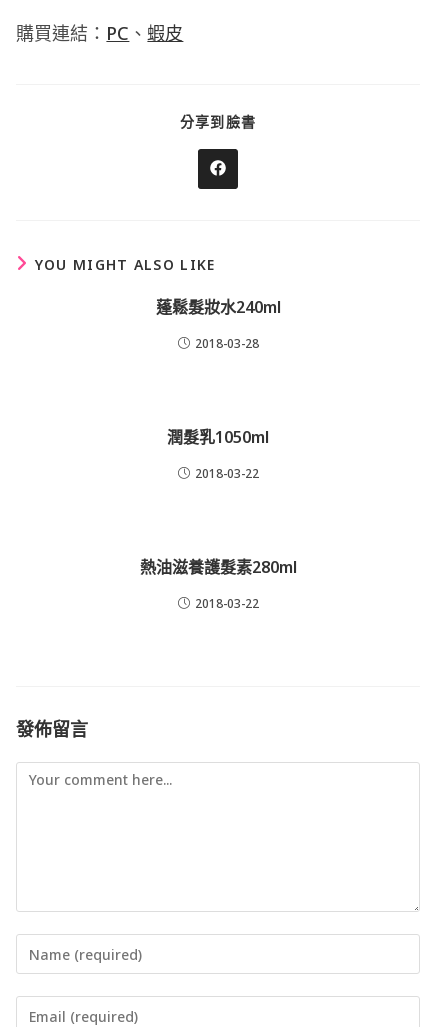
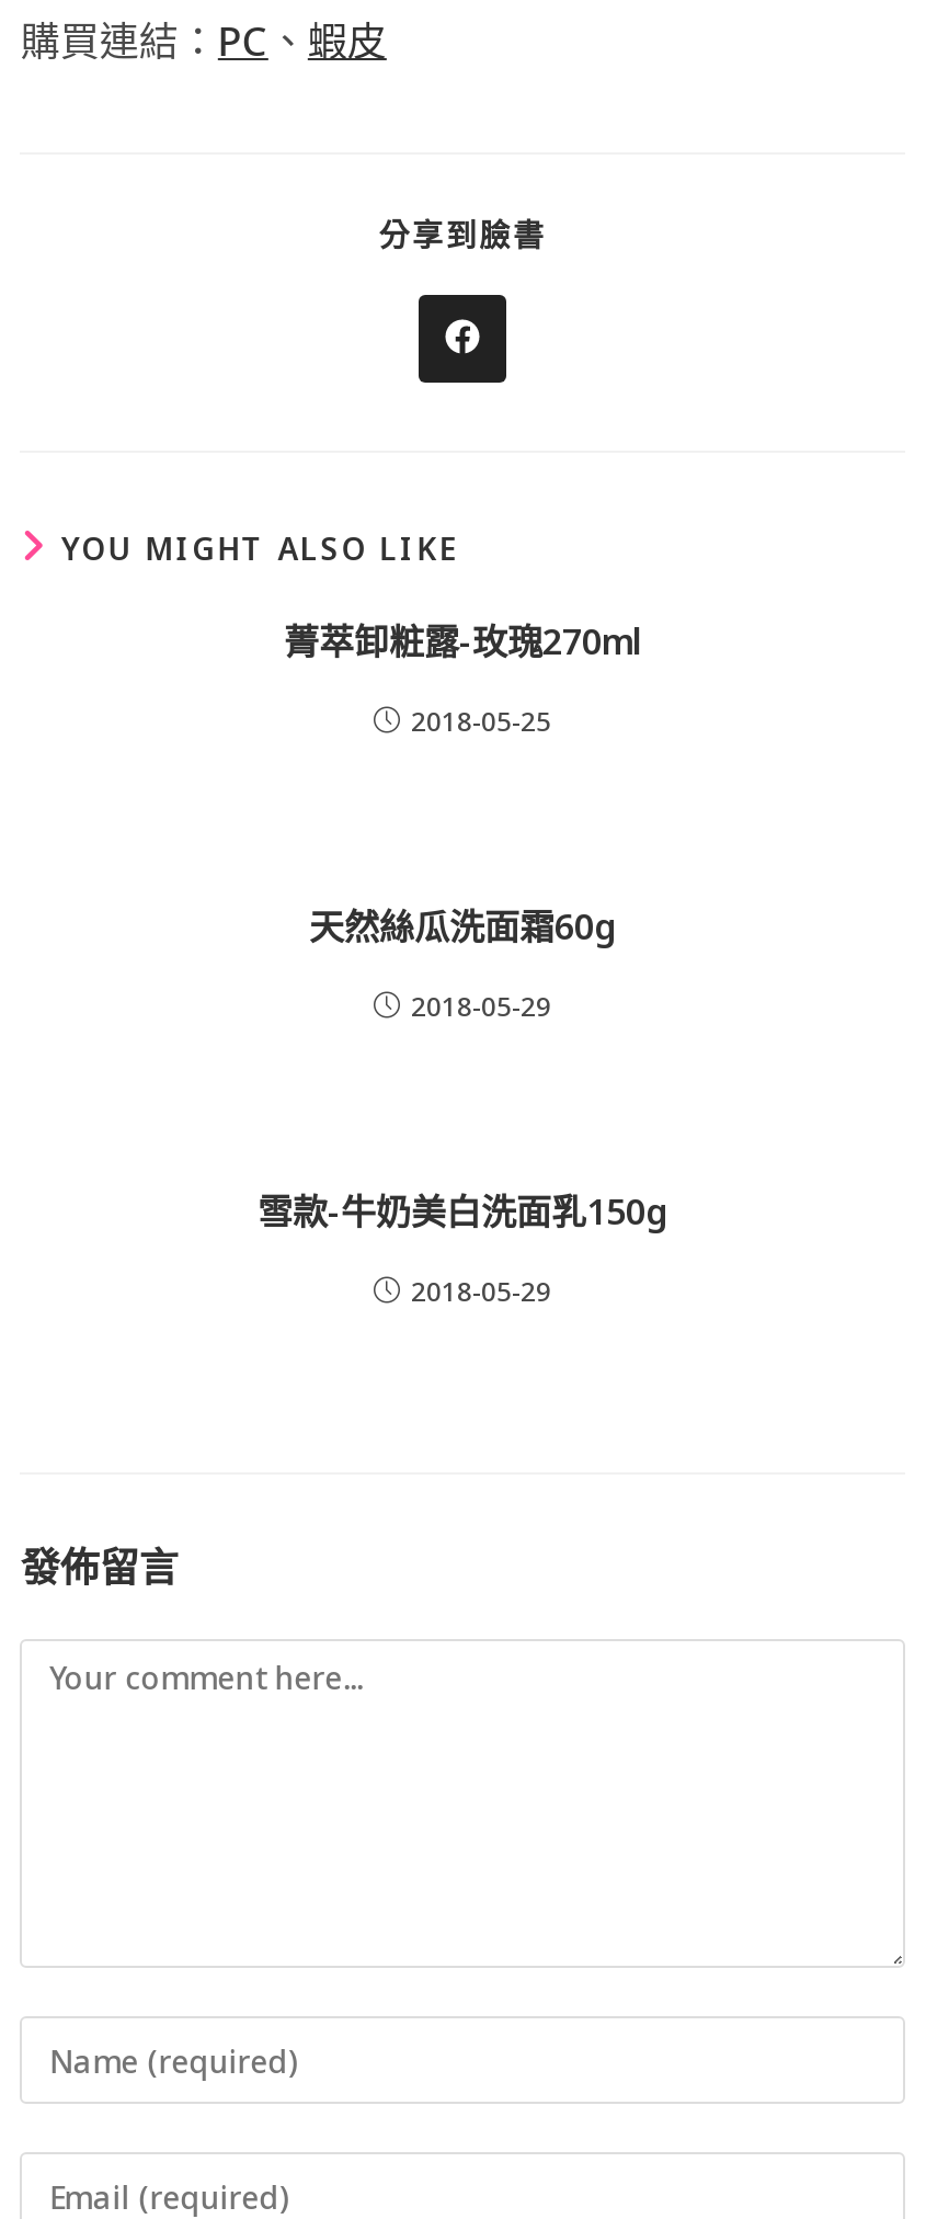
- 蓬鬆髮妝水240ml
+ 菁萃卸粧露-玫瑰270ml

- 2018-03-28
+ 2018-05-25

- 潤髮乳1050ml
+ 天然絲瓜洗面霜60g

- 2018-03-22
+ 2018-05-29

- 熱油滋養護髮素280ml
+ 雪款-牛奶美白洗面乳150g

- 2018-03-22
+ 2018-05-29
